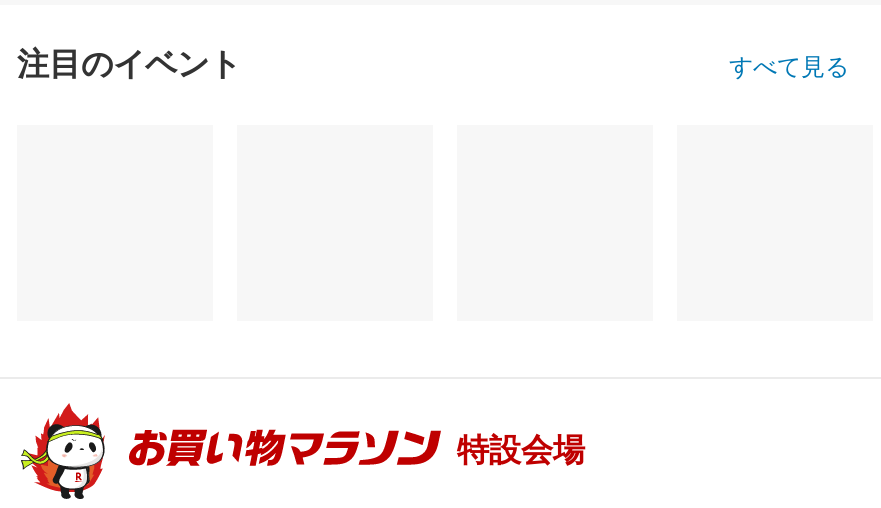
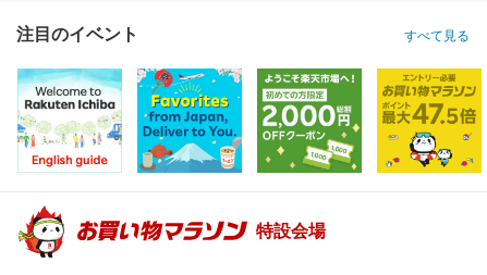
+ [image]

+ [image]

+ [image]

+ [image]
